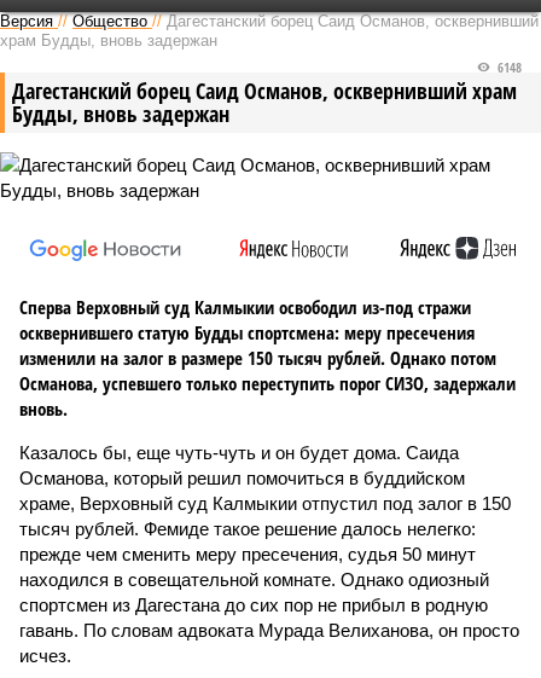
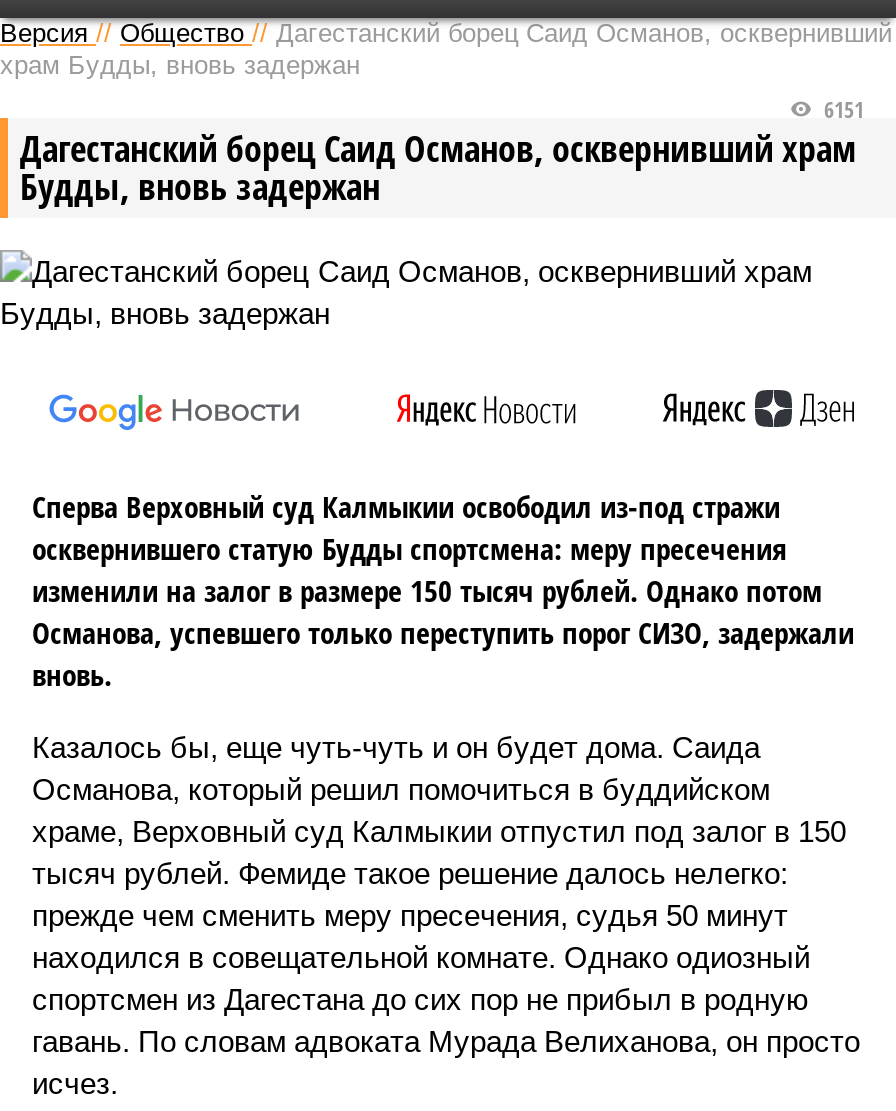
- 6148
+ 6151
